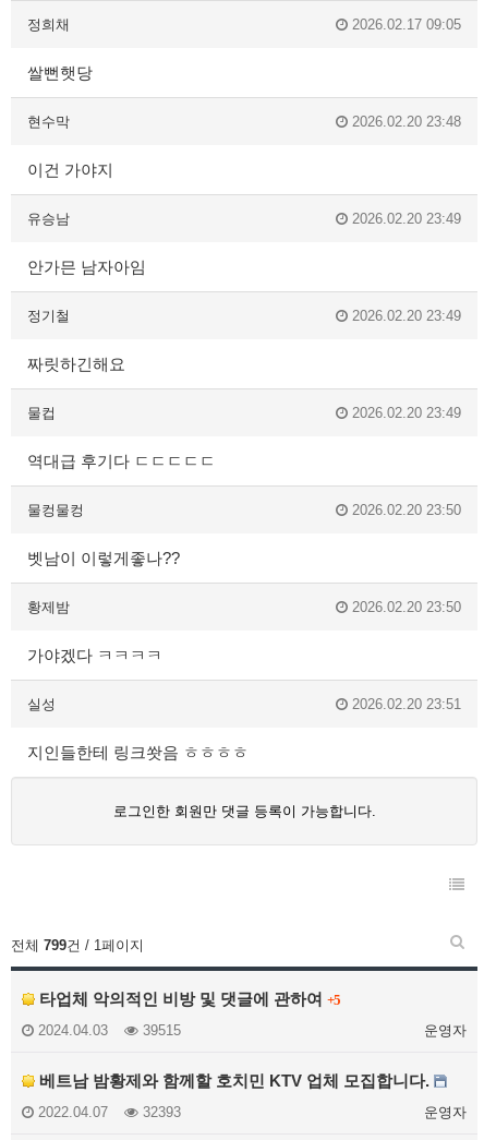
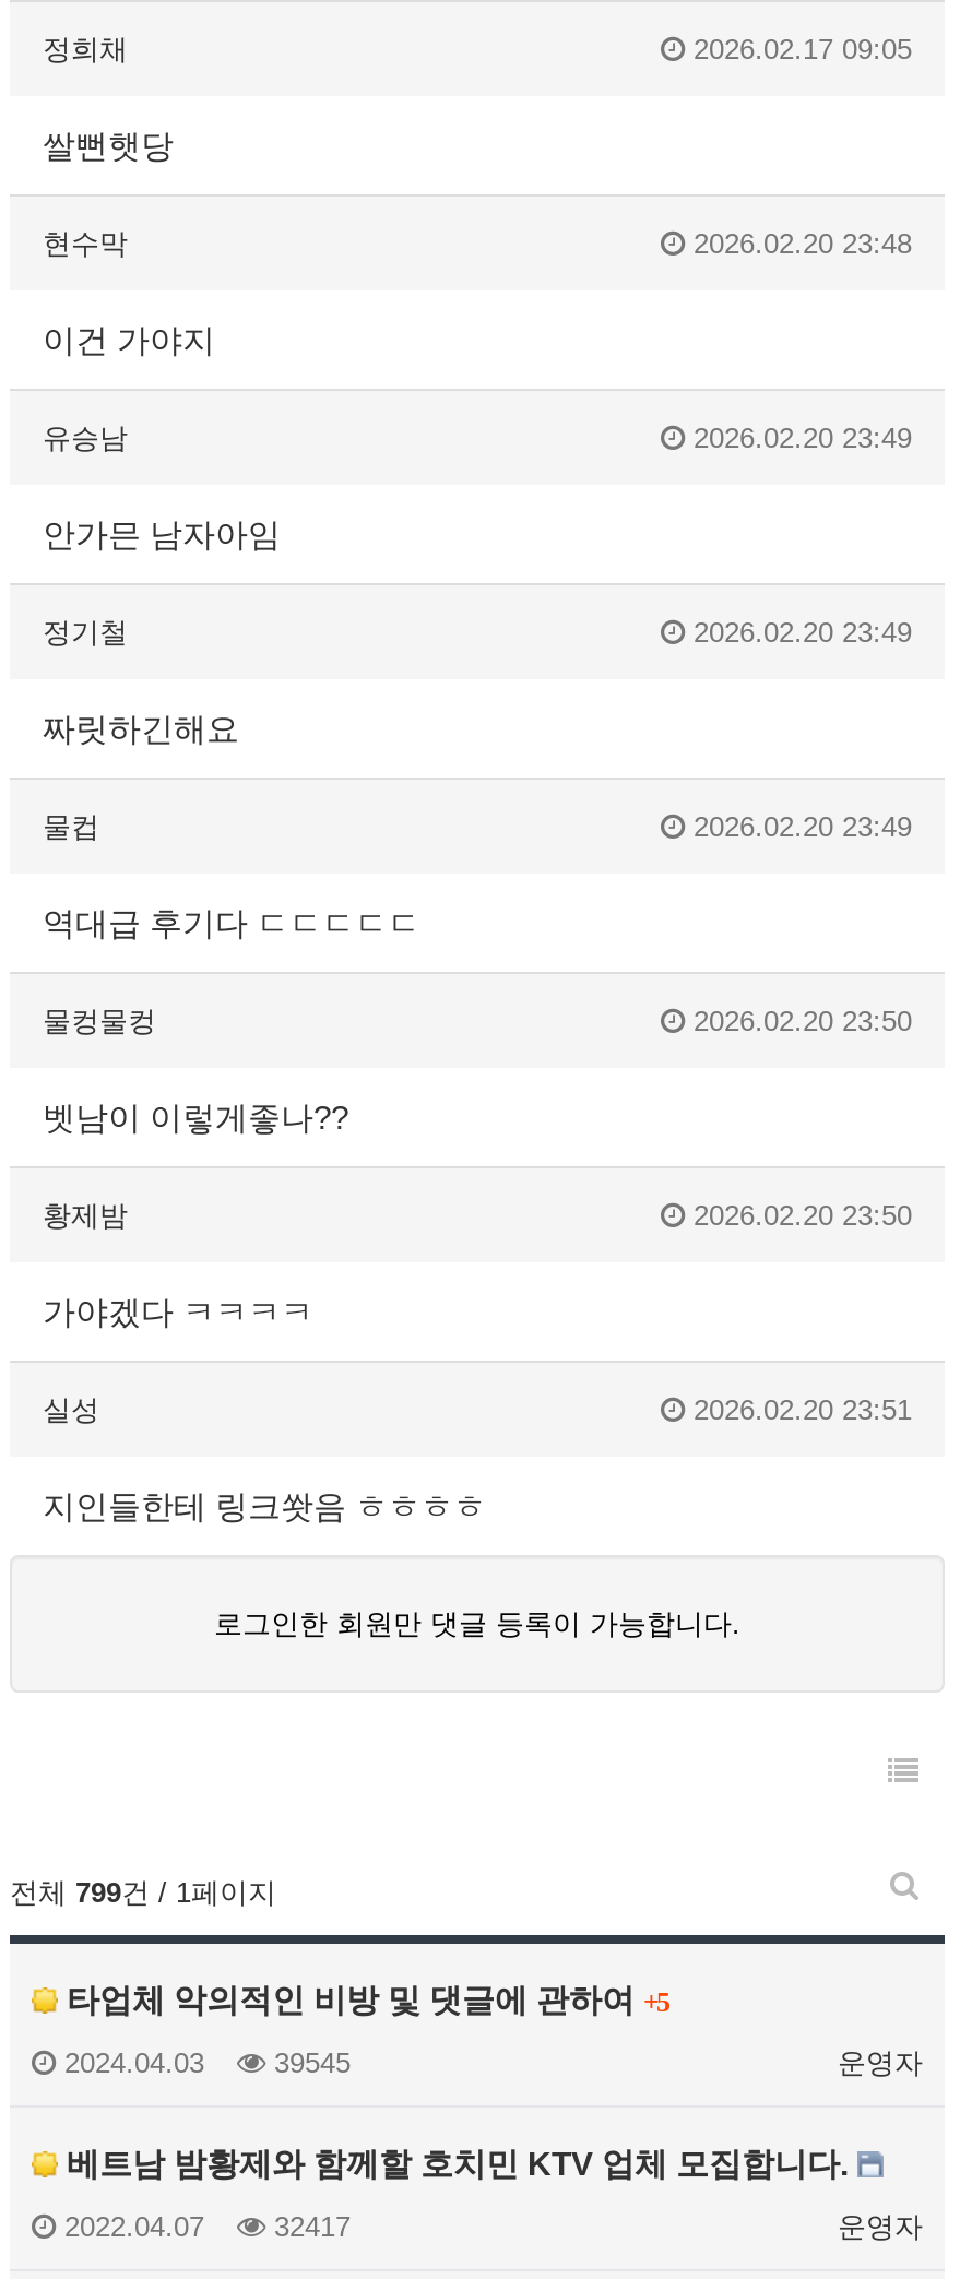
- 39515
+ 39545

- 32393
+ 32417
